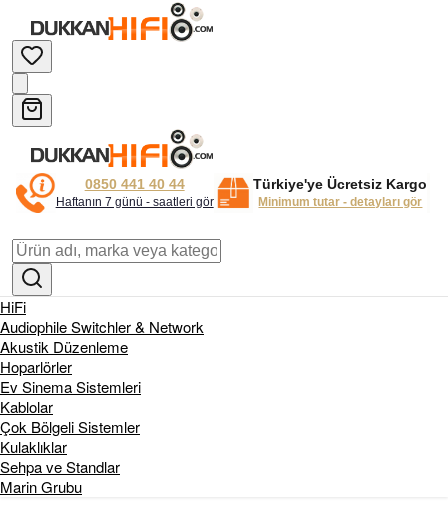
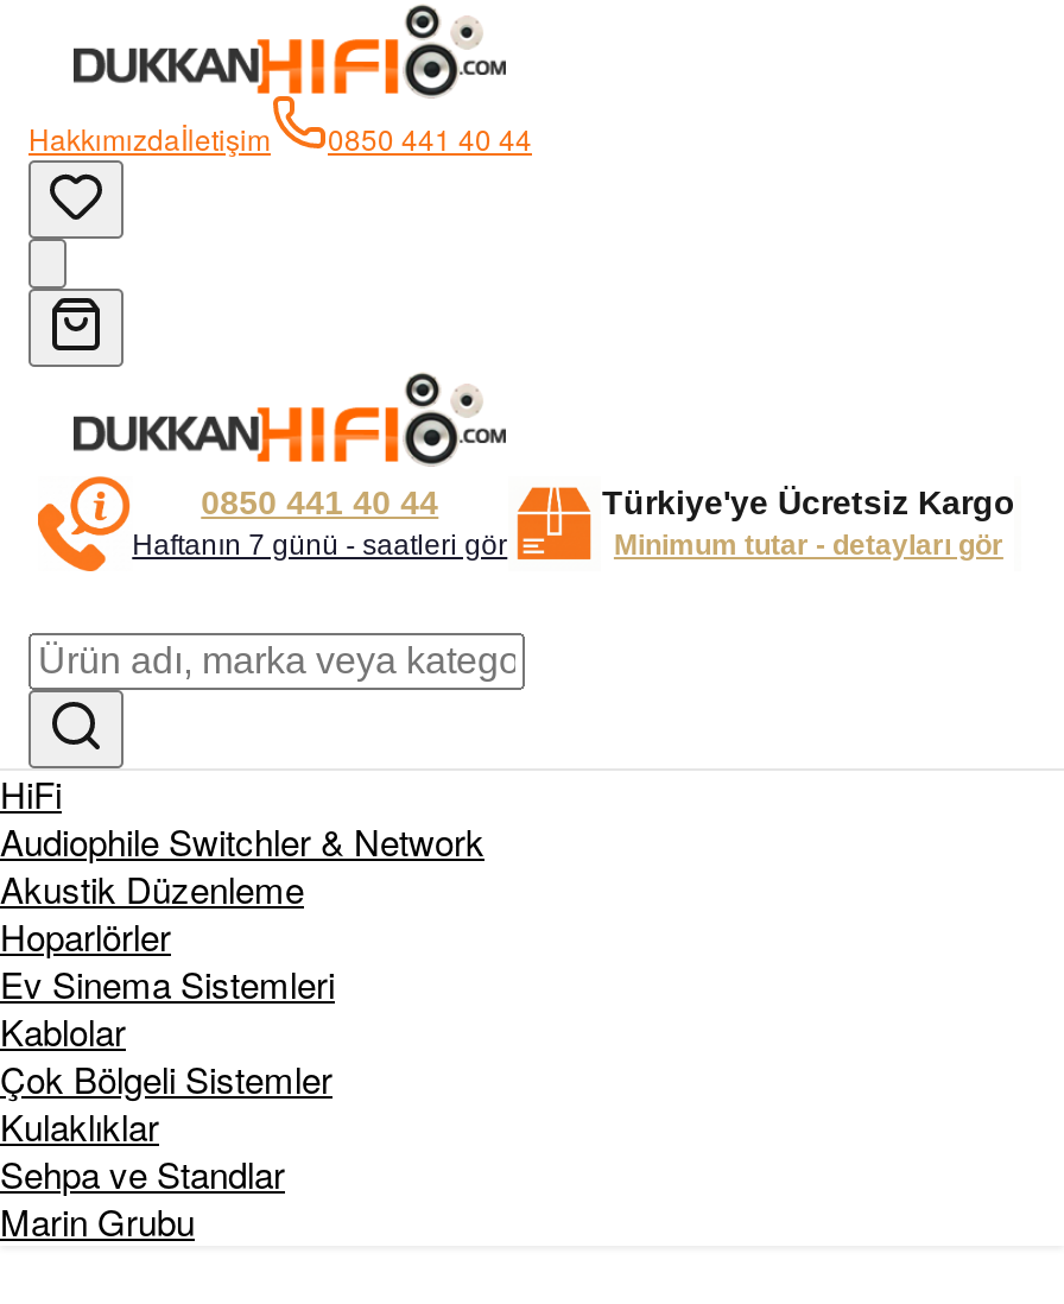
+ Hakkımızdaİletişim
+ 0850 441 40 44
